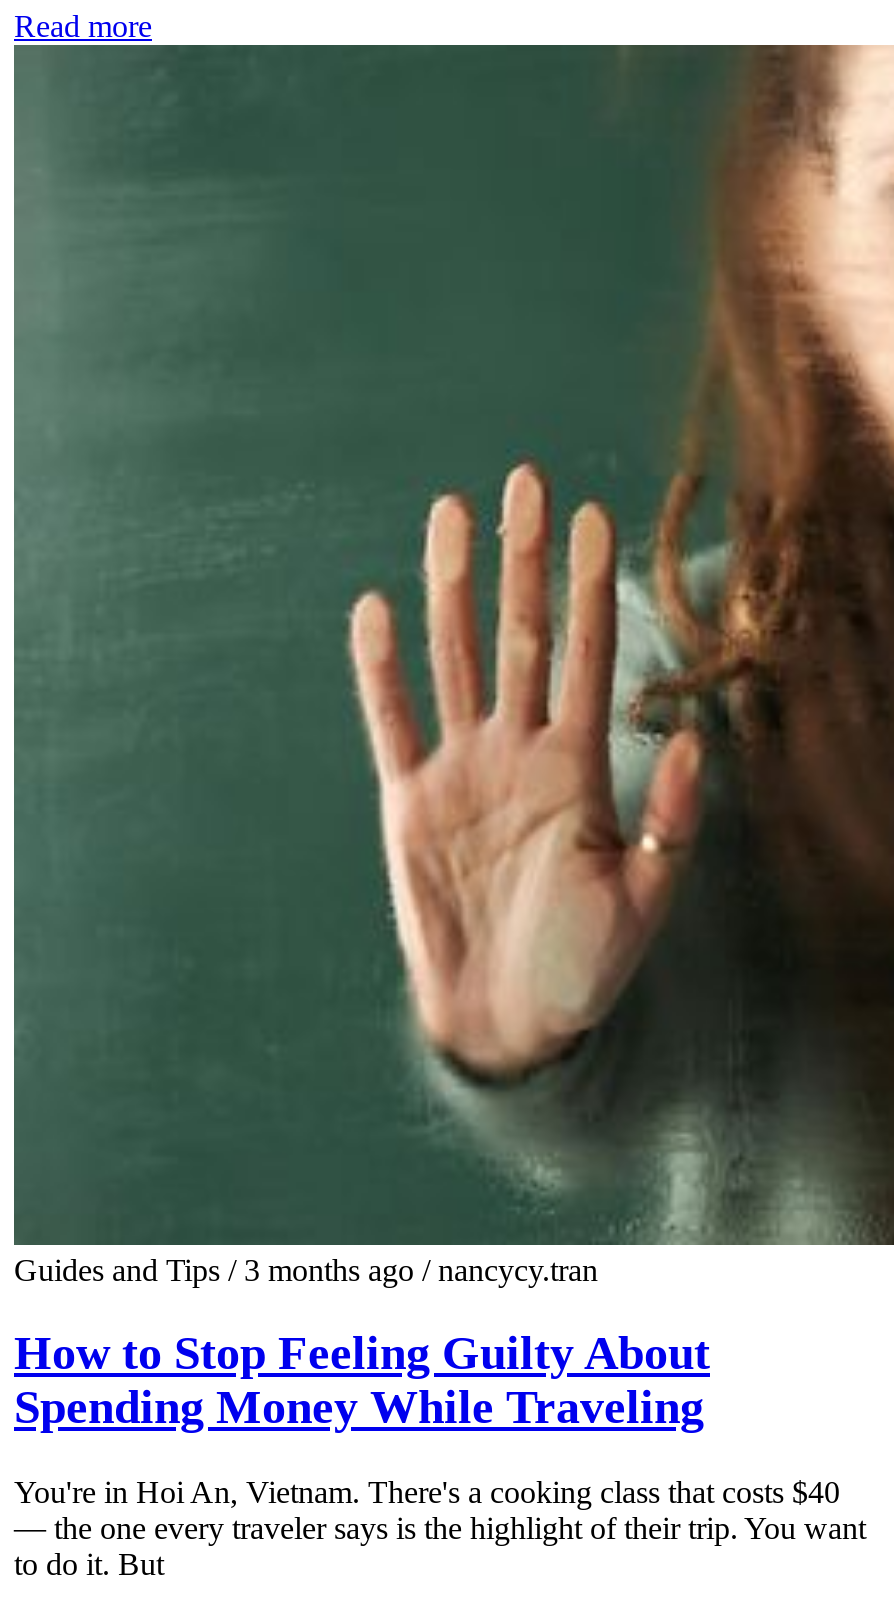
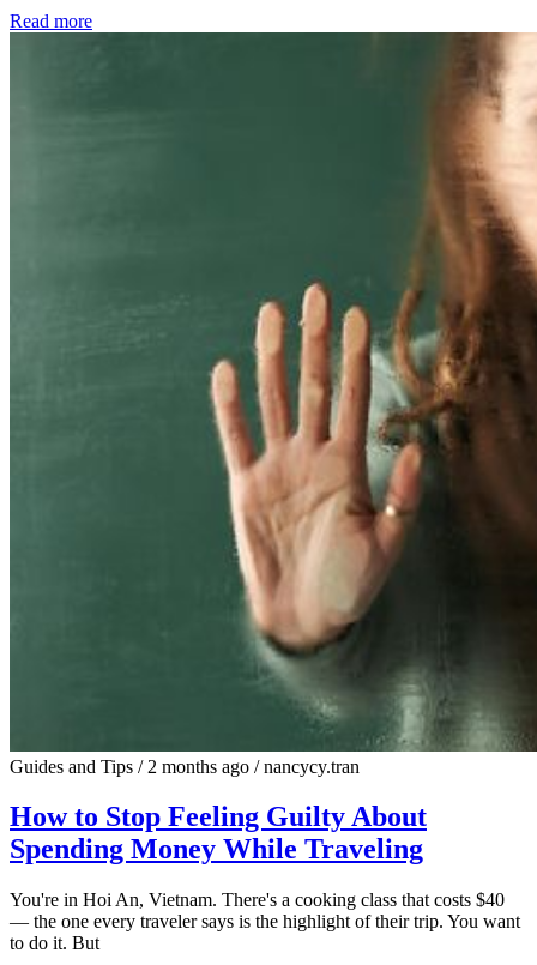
- Guides and Tips / 3 months ago / nancycy.tran
+ Guides and Tips / 2 months ago / nancycy.tran
